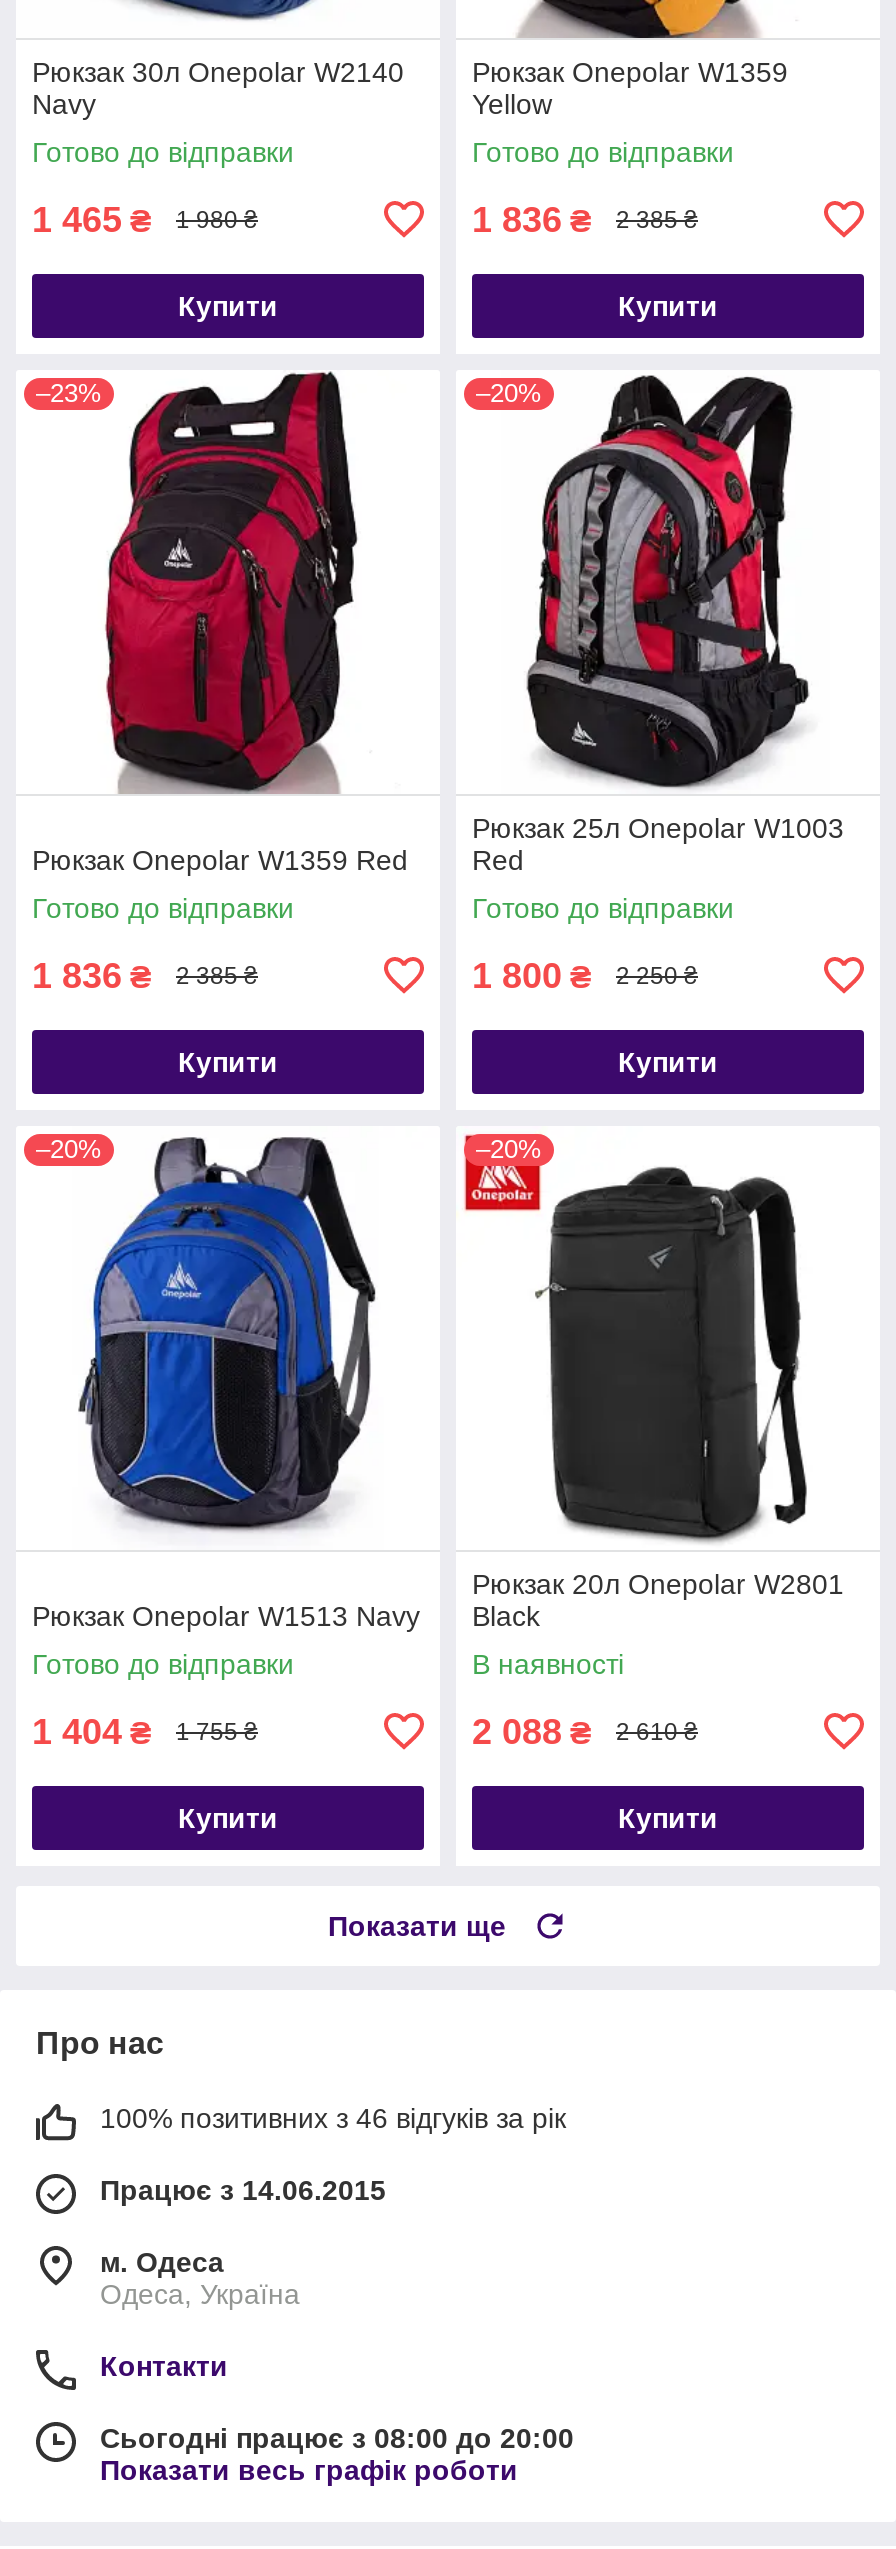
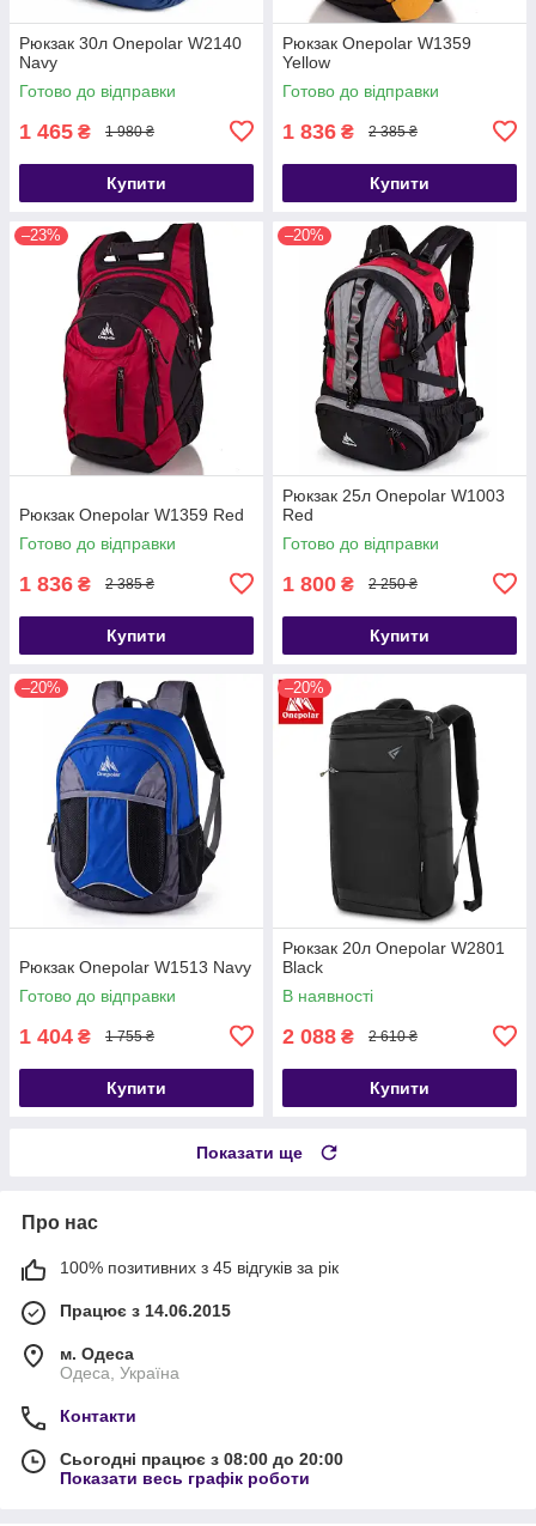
- 100% позитивних з 46 відгуків за рік
+ 100% позитивних з 45 відгуків за рік
